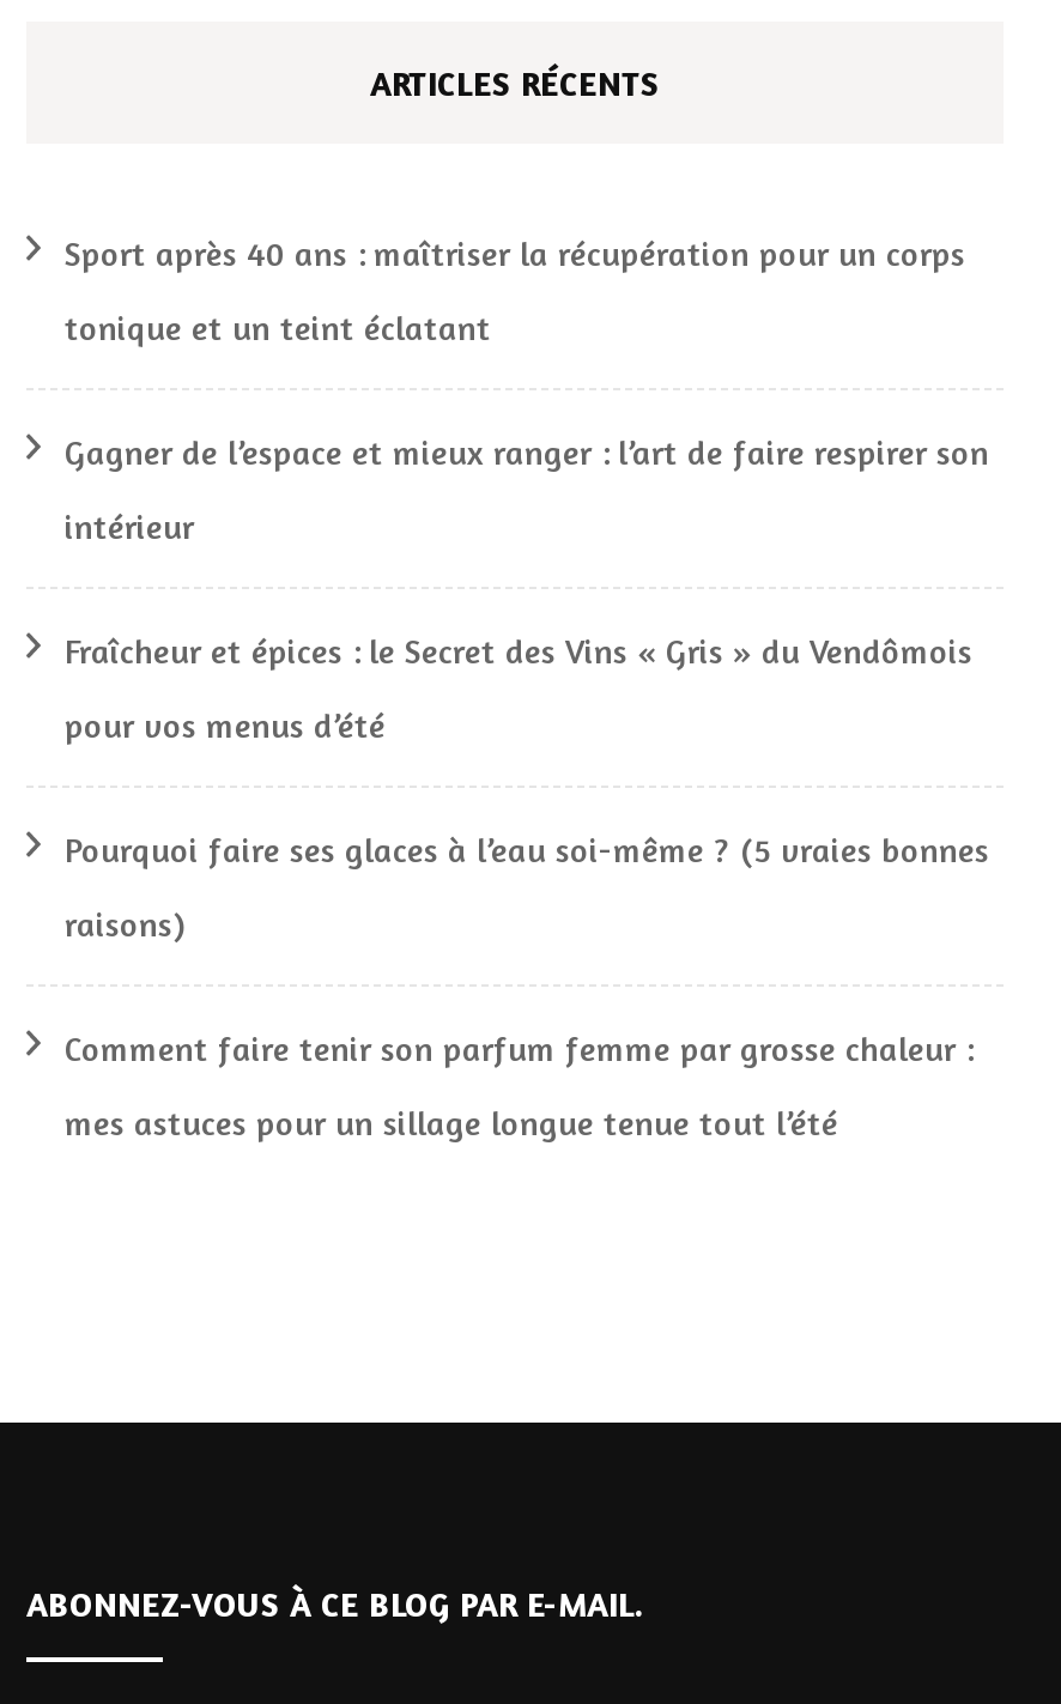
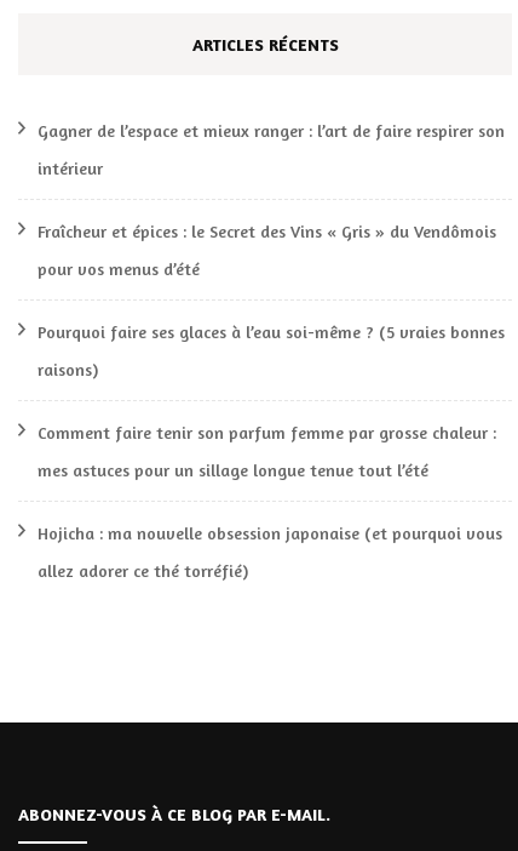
- Sport après 40 ans : maîtriser la récupération pour un corps
- tonique et un teint éclatant

moved up: Gagner de l’espace et mieux ranger : l’art de faire respirer son | intérieur | Fraîcheur et épices : le Secret des Vins « Gris » du Vendômois | pour vos menus d’été | Pourquoi faire ses glaces à l’eau soi-même ? (5 vraies bonnes | raisons) | Comment faire tenir son parfum femme par grosse chaleur : | mes astuces pour un sillage longue tenue tout l’été

+ Hojicha : ma nouvelle obsession japonaise (et pourquoi vous
+ allez adorer ce thé torréfié)
